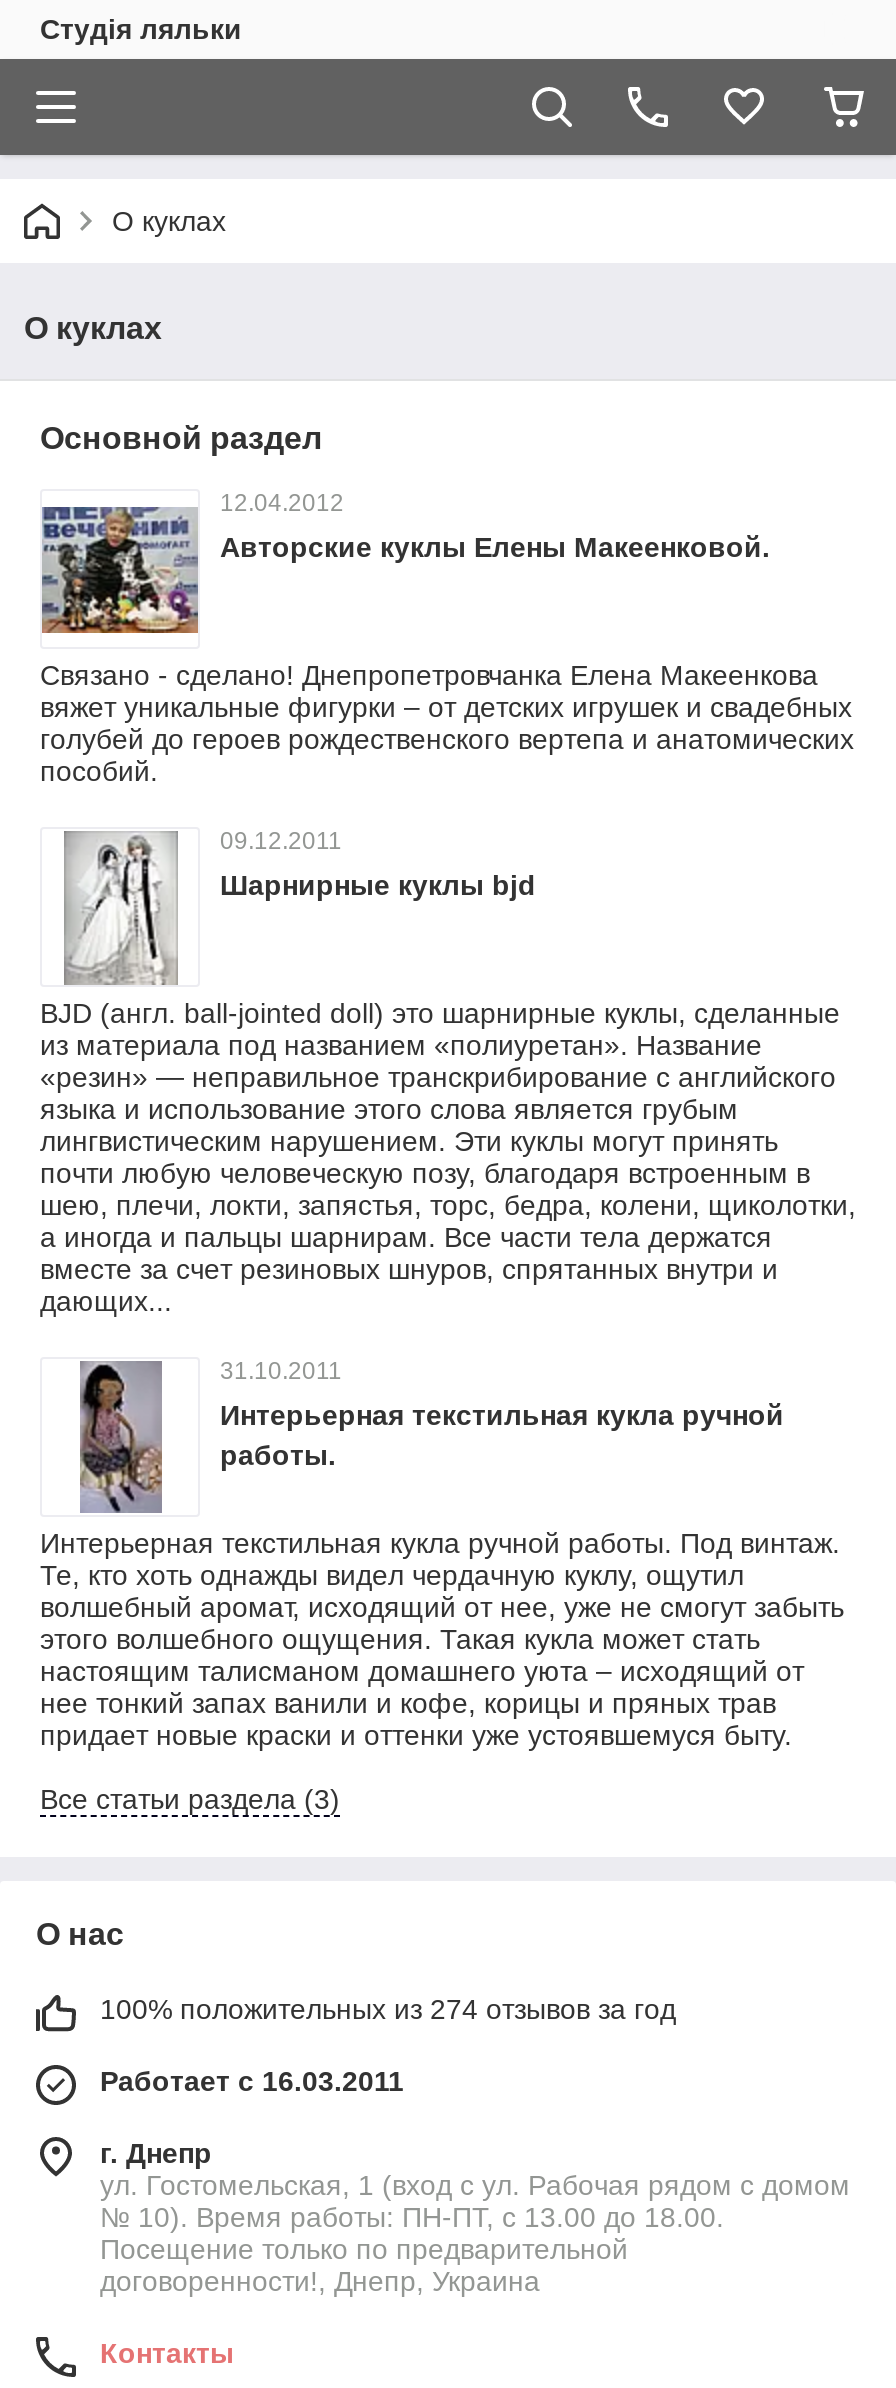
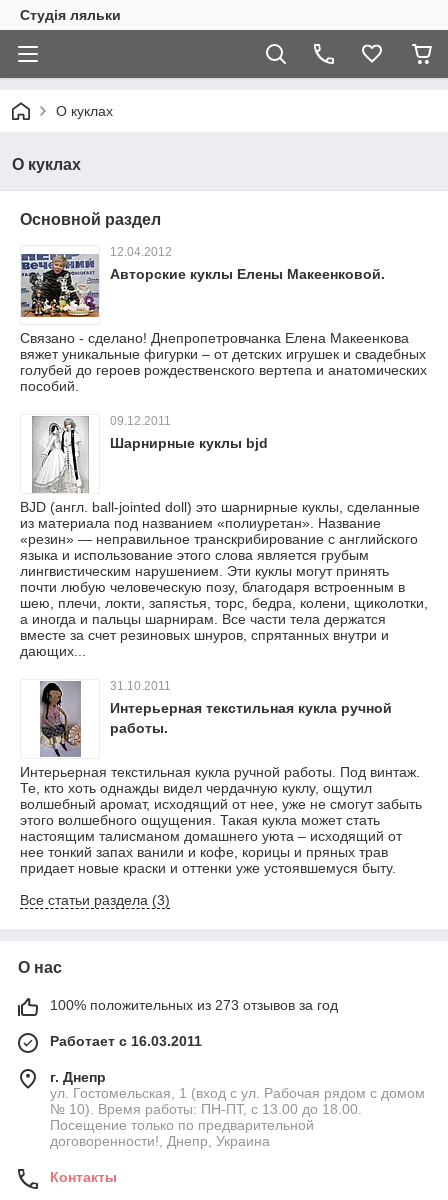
- 100% положительных из 274 отзывов за год
+ 100% положительных из 273 отзывов за год
